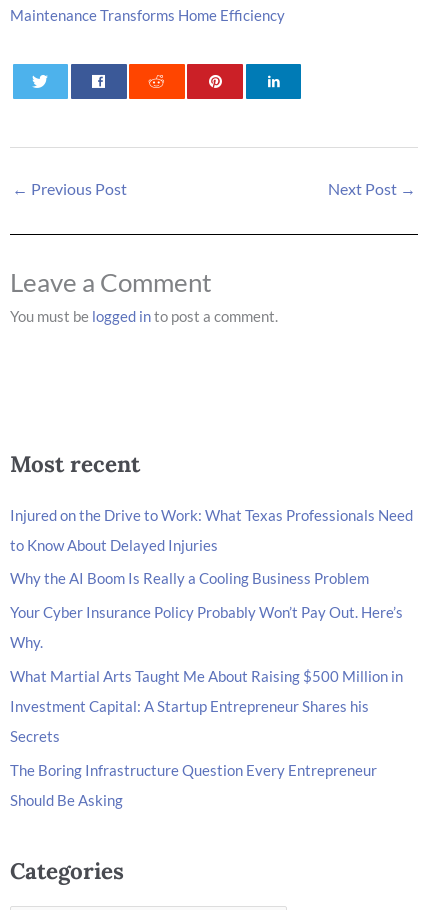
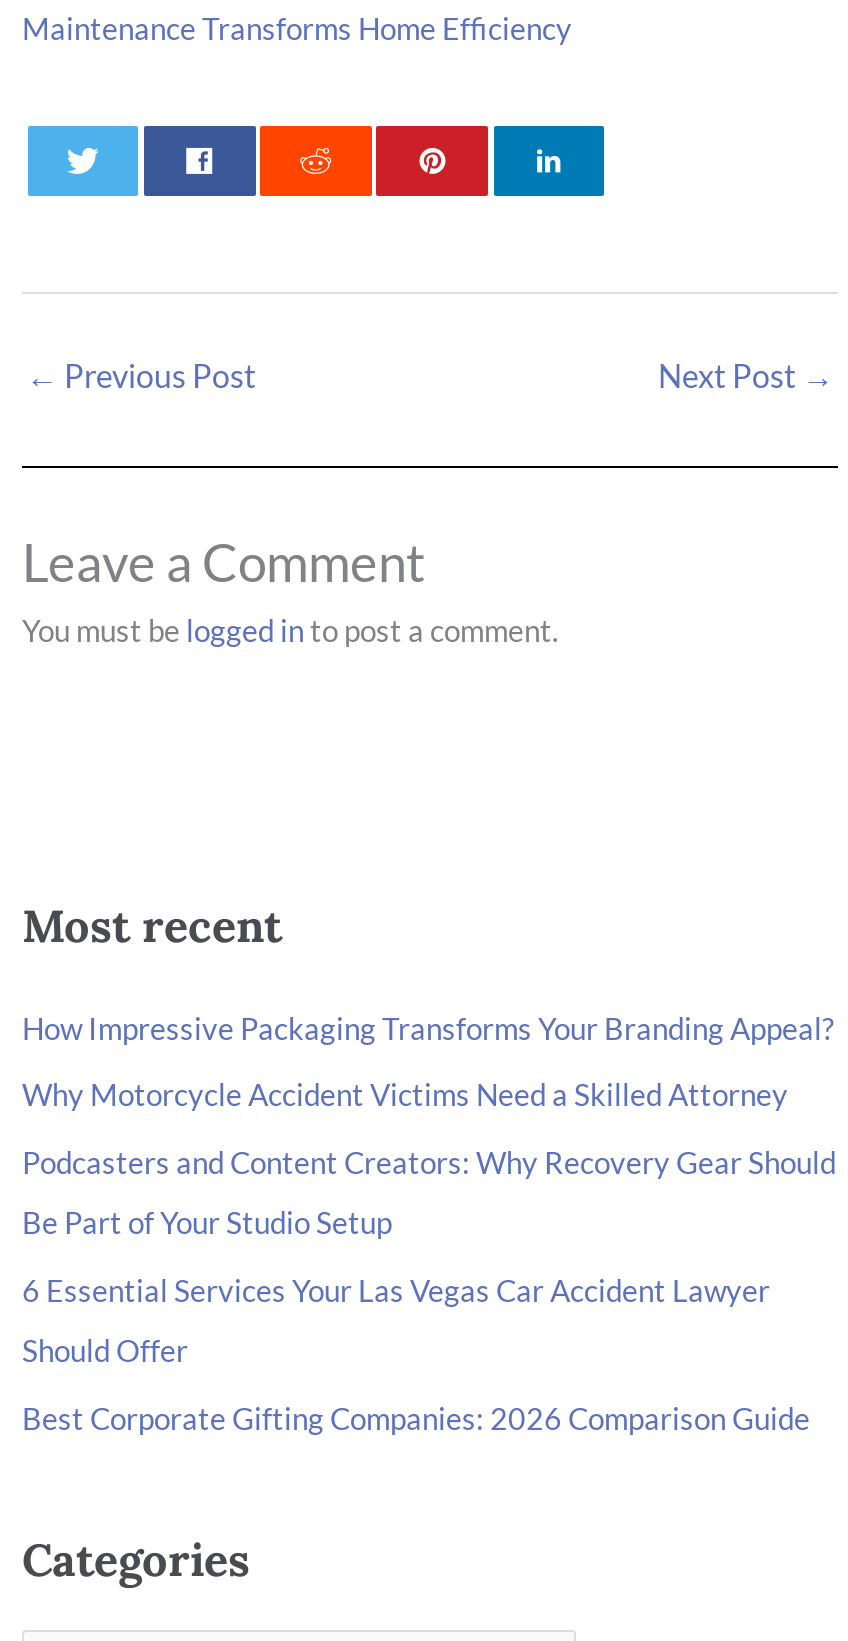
- Injured on the Drive to Work: What Texas Professionals Need
- to Know About Delayed Injuries
- Why the AI Boom Is Really a Cooling Business Problem
- Your Cyber Insurance Policy Probably Won’t Pay Out. Here’s
- Why.
- What Martial Arts Taught Me About Raising $500 Million in
- Investment Capital: A Startup Entrepreneur Shares his
- Secrets
- The Boring Infrastructure Question Every Entrepreneur
- Should Be Asking
+ How Impressive Packaging Transforms Your Branding Appeal?
+ Why Motorcycle Accident Victims Need a Skilled Attorney
+ Podcasters and Content Creators: Why Recovery Gear Should
+ Be Part of Your Studio Setup
+ 6 Essential Services Your Las Vegas Car Accident Lawyer
+ Should Offer
+ Best Corporate Gifting Companies: 2026 Comparison Guide
